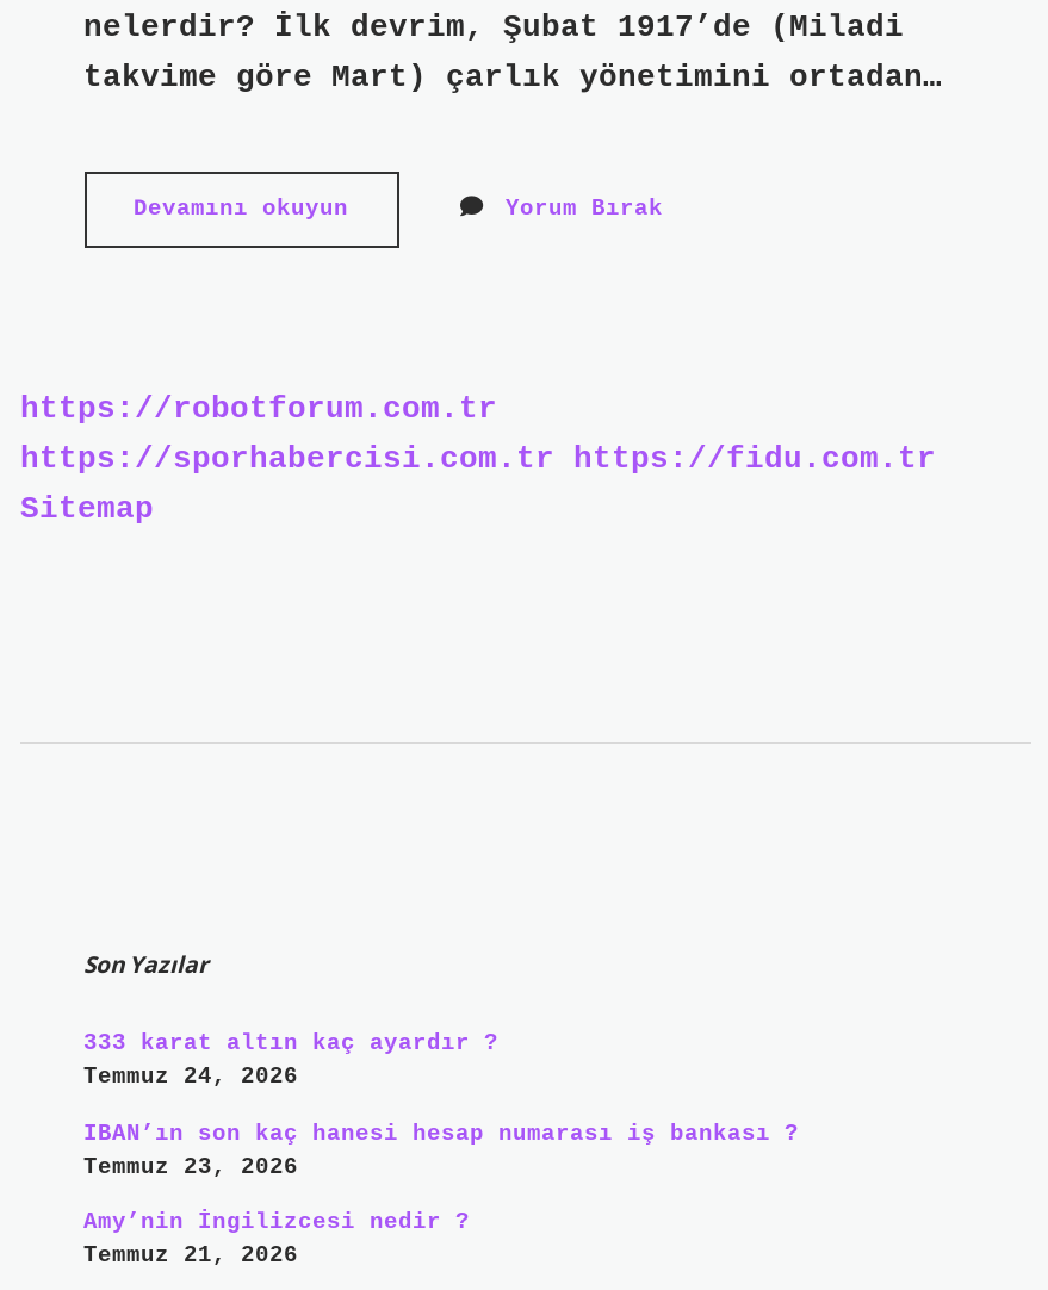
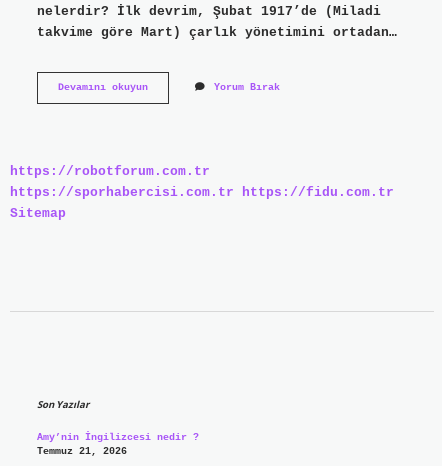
- 333 karat altın kaç ayardır ?
- Temmuz 24, 2026
- IBAN’ın son kaç hanesi hesap numarası iş bankası ?
- Temmuz 23, 2026
